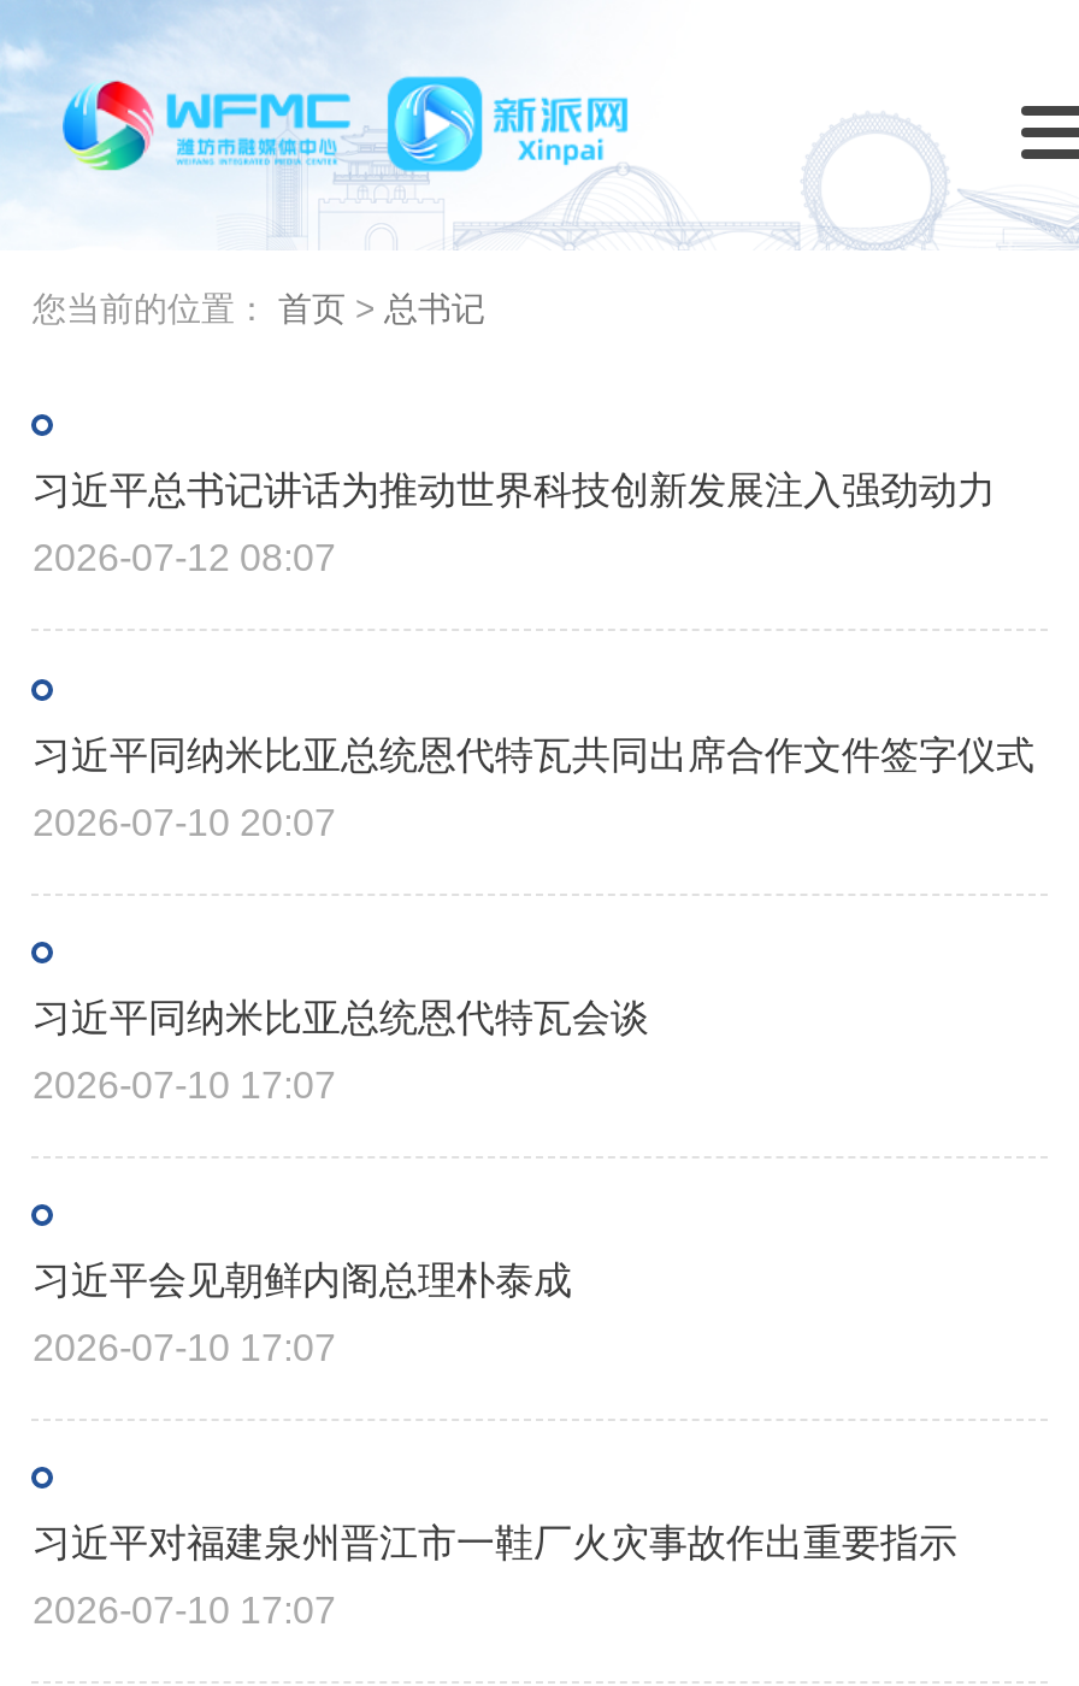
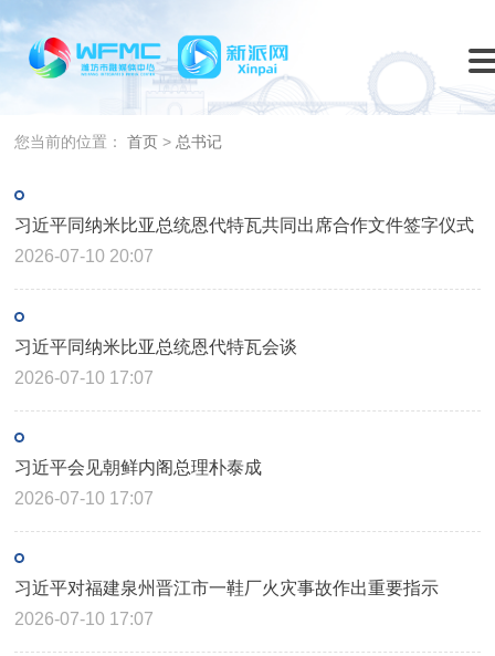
- 习近平总书记讲话为推动世界科技创新发展注入强劲动力
- 2026-07-12 08:07
